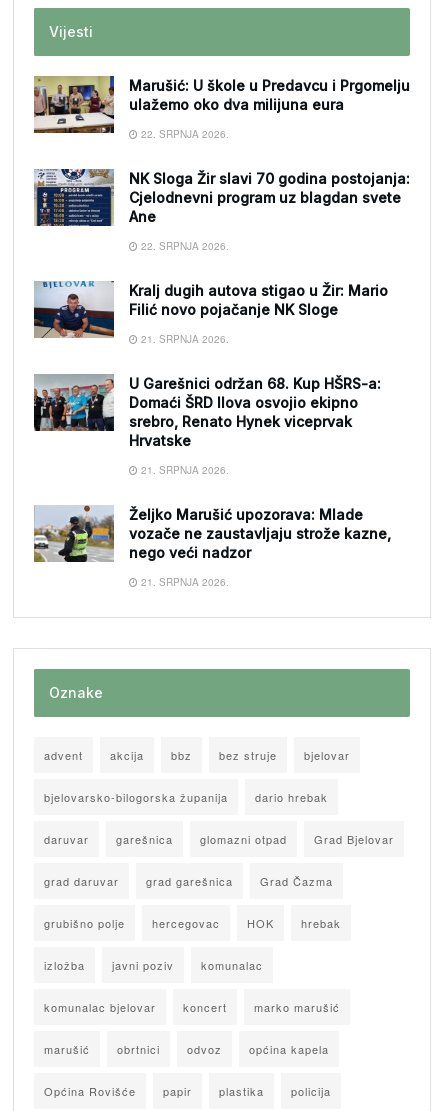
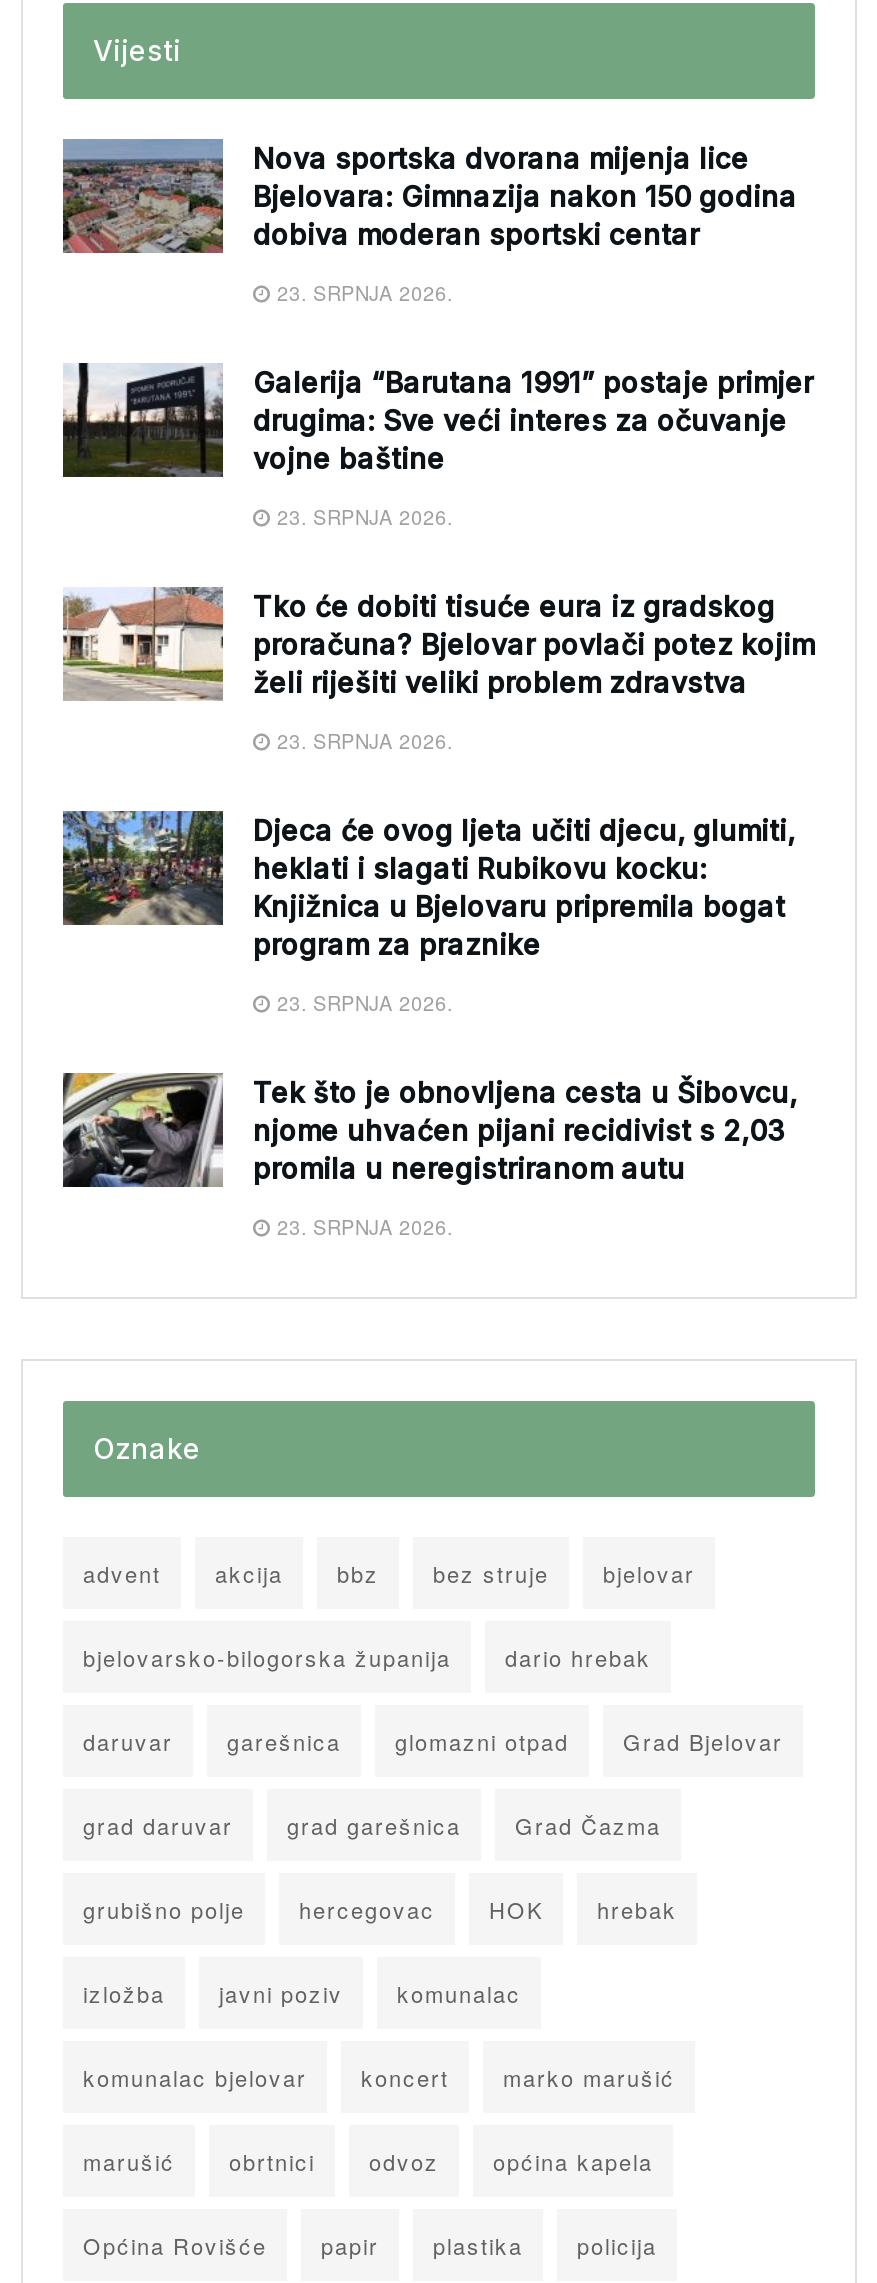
- [image]
- Marušić: U škole u Predavcu i Prgomelju
- ulažemo oko dva milijuna eura
+ [image]
+ Nova sportska dvorana mijenja lice
+ Bjelovara: Gimnazija nakon 150 godina
+ dobiva moderan sportski centar

- 22. SRPNJA 2026.
+ 23. SRPNJA 2026.

- [image]
- NK Sloga Žir slavi 70 godina postojanja:
- Cjelodnevni program uz blagdan svete
- Ane
+ [image]
+ Galerija “Barutana 1991” postaje primjer
+ drugima: Sve veći interes za očuvanje
+ vojne baštine

- 22. SRPNJA 2026.
+ 23. SRPNJA 2026.

- [image]
- Kralj dugih autova stigao u Žir: Mario
- Filić novo pojačanje NK Sloge
+ [image]
+ Tko će dobiti tisuće eura iz gradskog
+ proračuna? Bjelovar povlači potez kojim
+ želi riješiti veliki problem zdravstva

- 21. SRPNJA 2026.
+ 23. SRPNJA 2026.

- [image]
- U Garešnici održan 68. Kup HŠRS-a:
- Domaći ŠRD Ilova osvojio ekipno
- srebro, Renato Hynek viceprvak
- Hrvatske
+ [image]
+ Djeca će ovog ljeta učiti djecu, glumiti,
+ heklati i slagati Rubikovu kocku:
+ Knjižnica u Bjelovaru pripremila bogat
+ program za praznike

- 21. SRPNJA 2026.
+ 23. SRPNJA 2026.

- [image]
- Željko Marušić upozorava: Mlade
- vozače ne zaustavljaju strože kazne,
- nego veći nadzor
+ [image]
+ Tek što je obnovljena cesta u Šibovcu,
+ njome uhvaćen pijani recidivist s 2,03
+ promila u neregistriranom autu

- 21. SRPNJA 2026.
+ 23. SRPNJA 2026.
